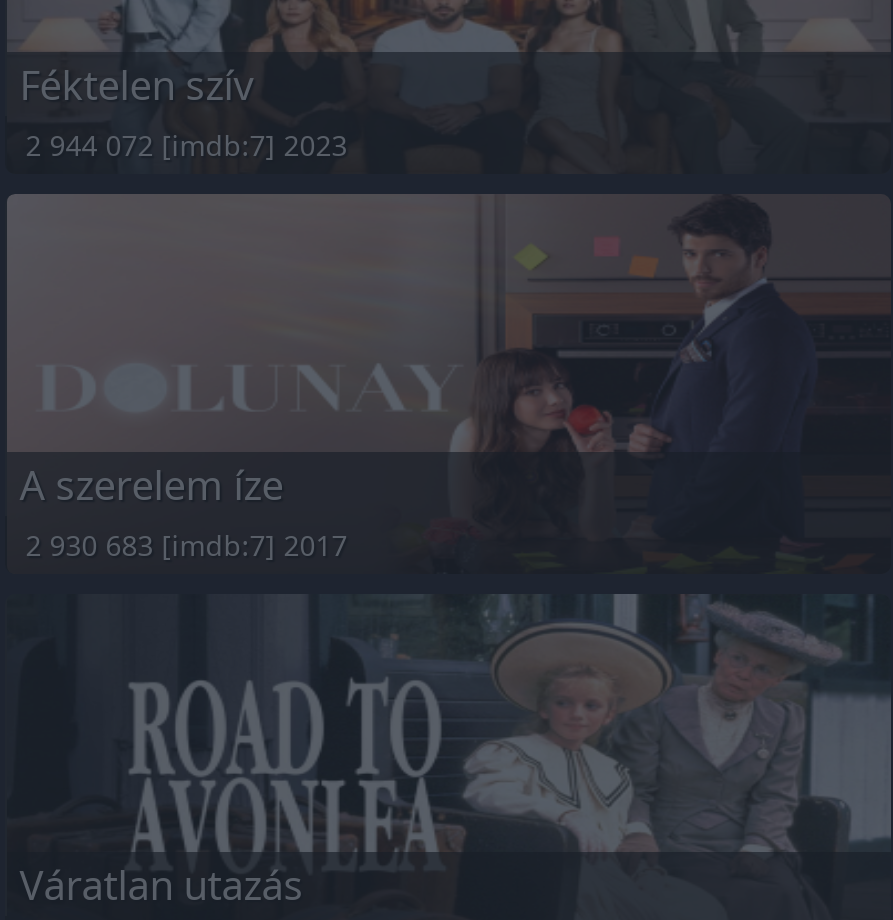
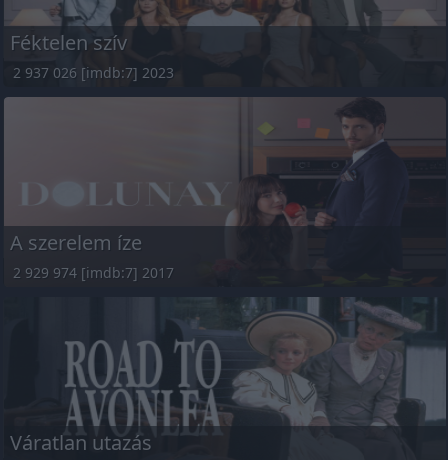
- 2 944 072 [imdb:7] 2023
+ 2 937 026 [imdb:7] 2023

- 2 930 683 [imdb:7] 2017
+ 2 929 974 [imdb:7] 2017
